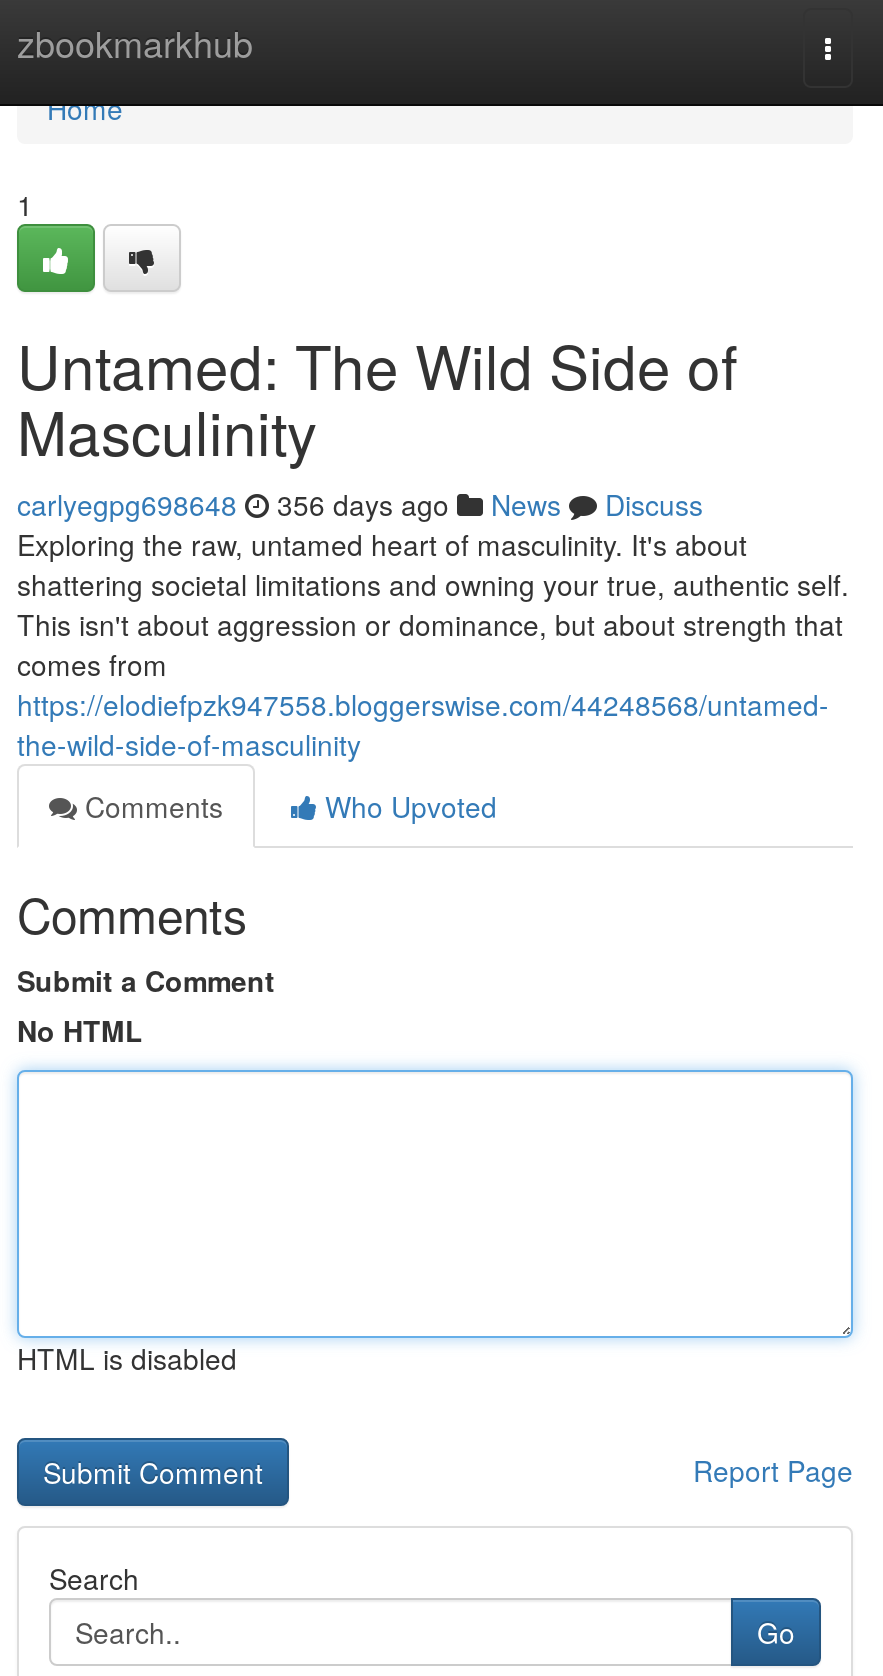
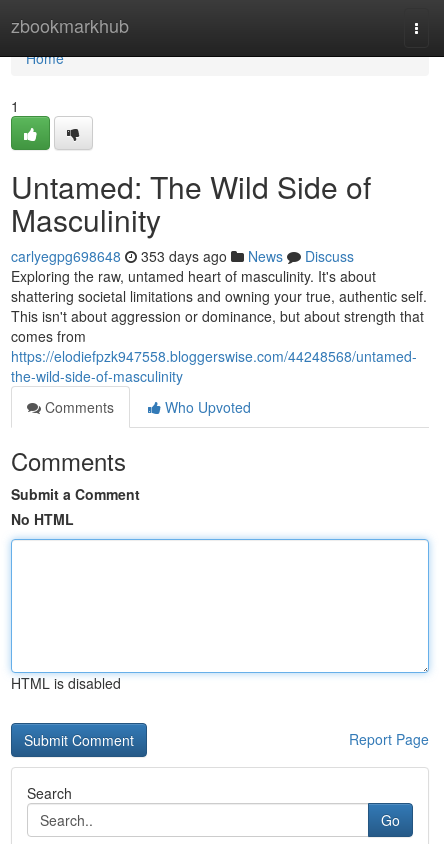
- carlyegpg698648 356 days ago News Discuss
+ carlyegpg698648 353 days ago News Discuss
